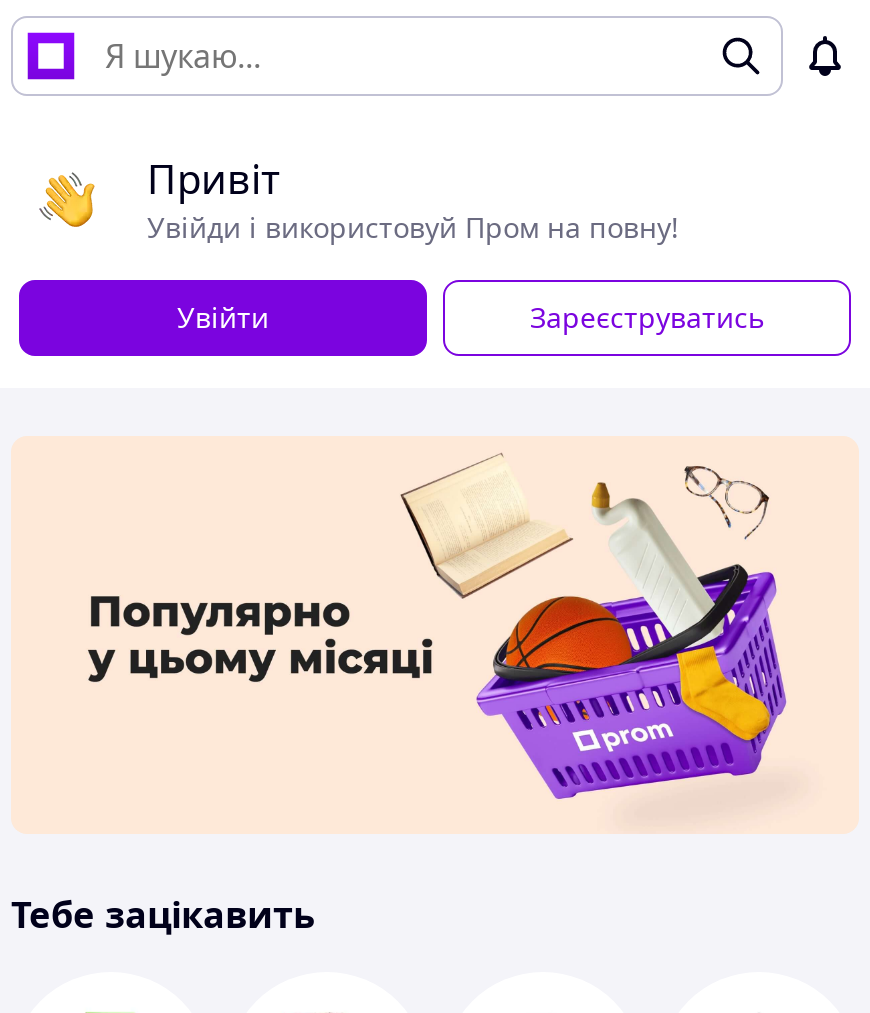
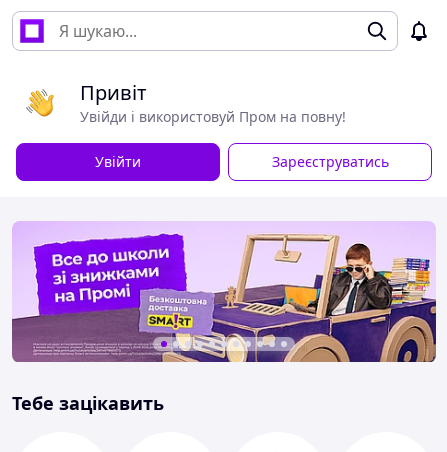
- [image]
+ [image]
